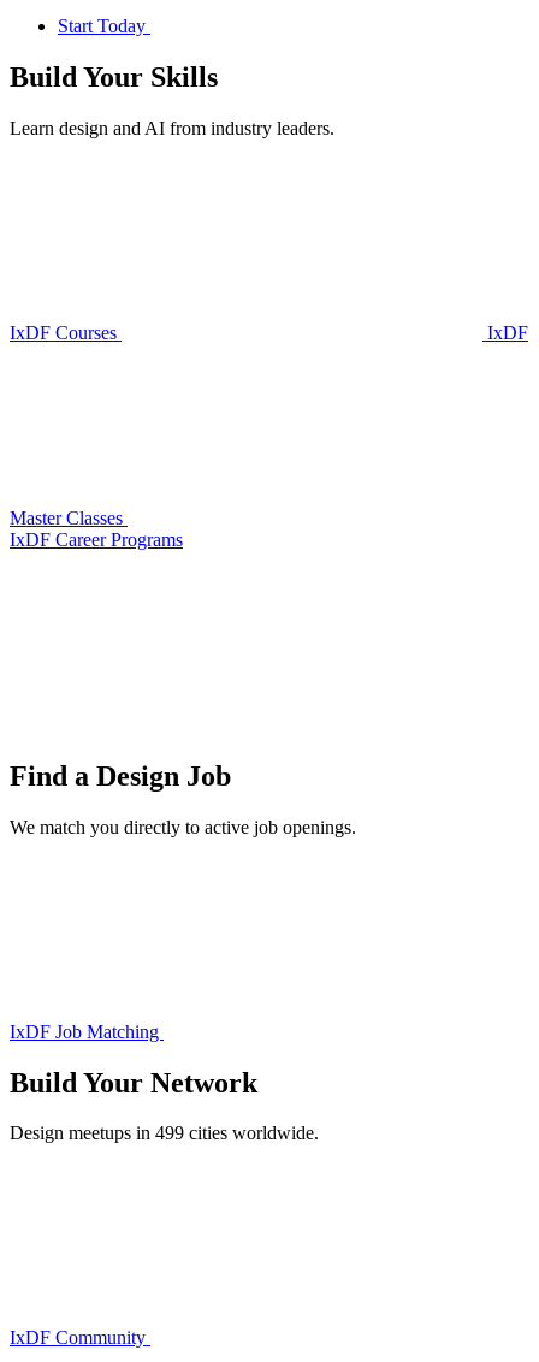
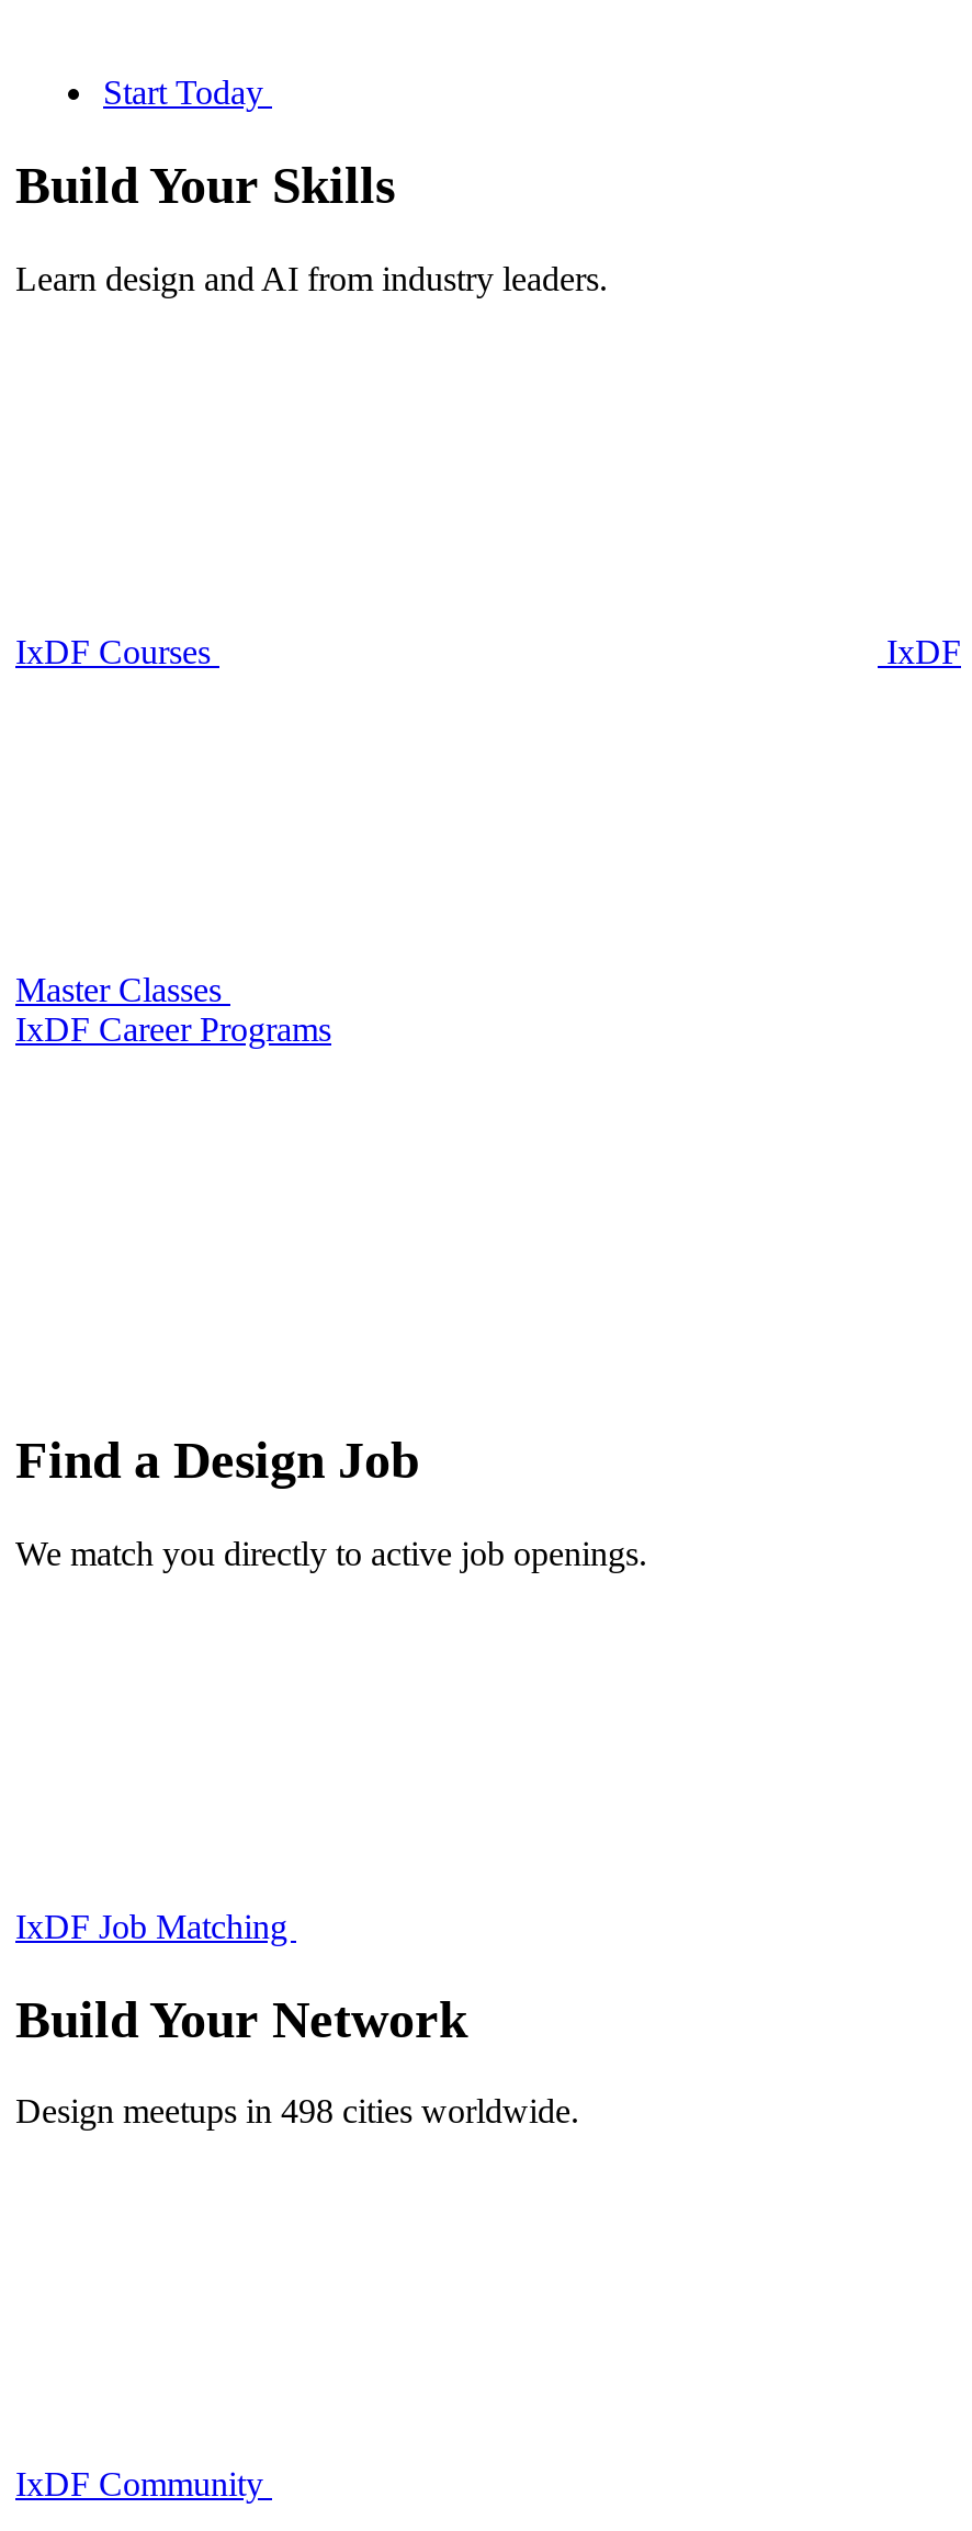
- Design meetups in 499 cities worldwide.
+ Design meetups in 498 cities worldwide.
